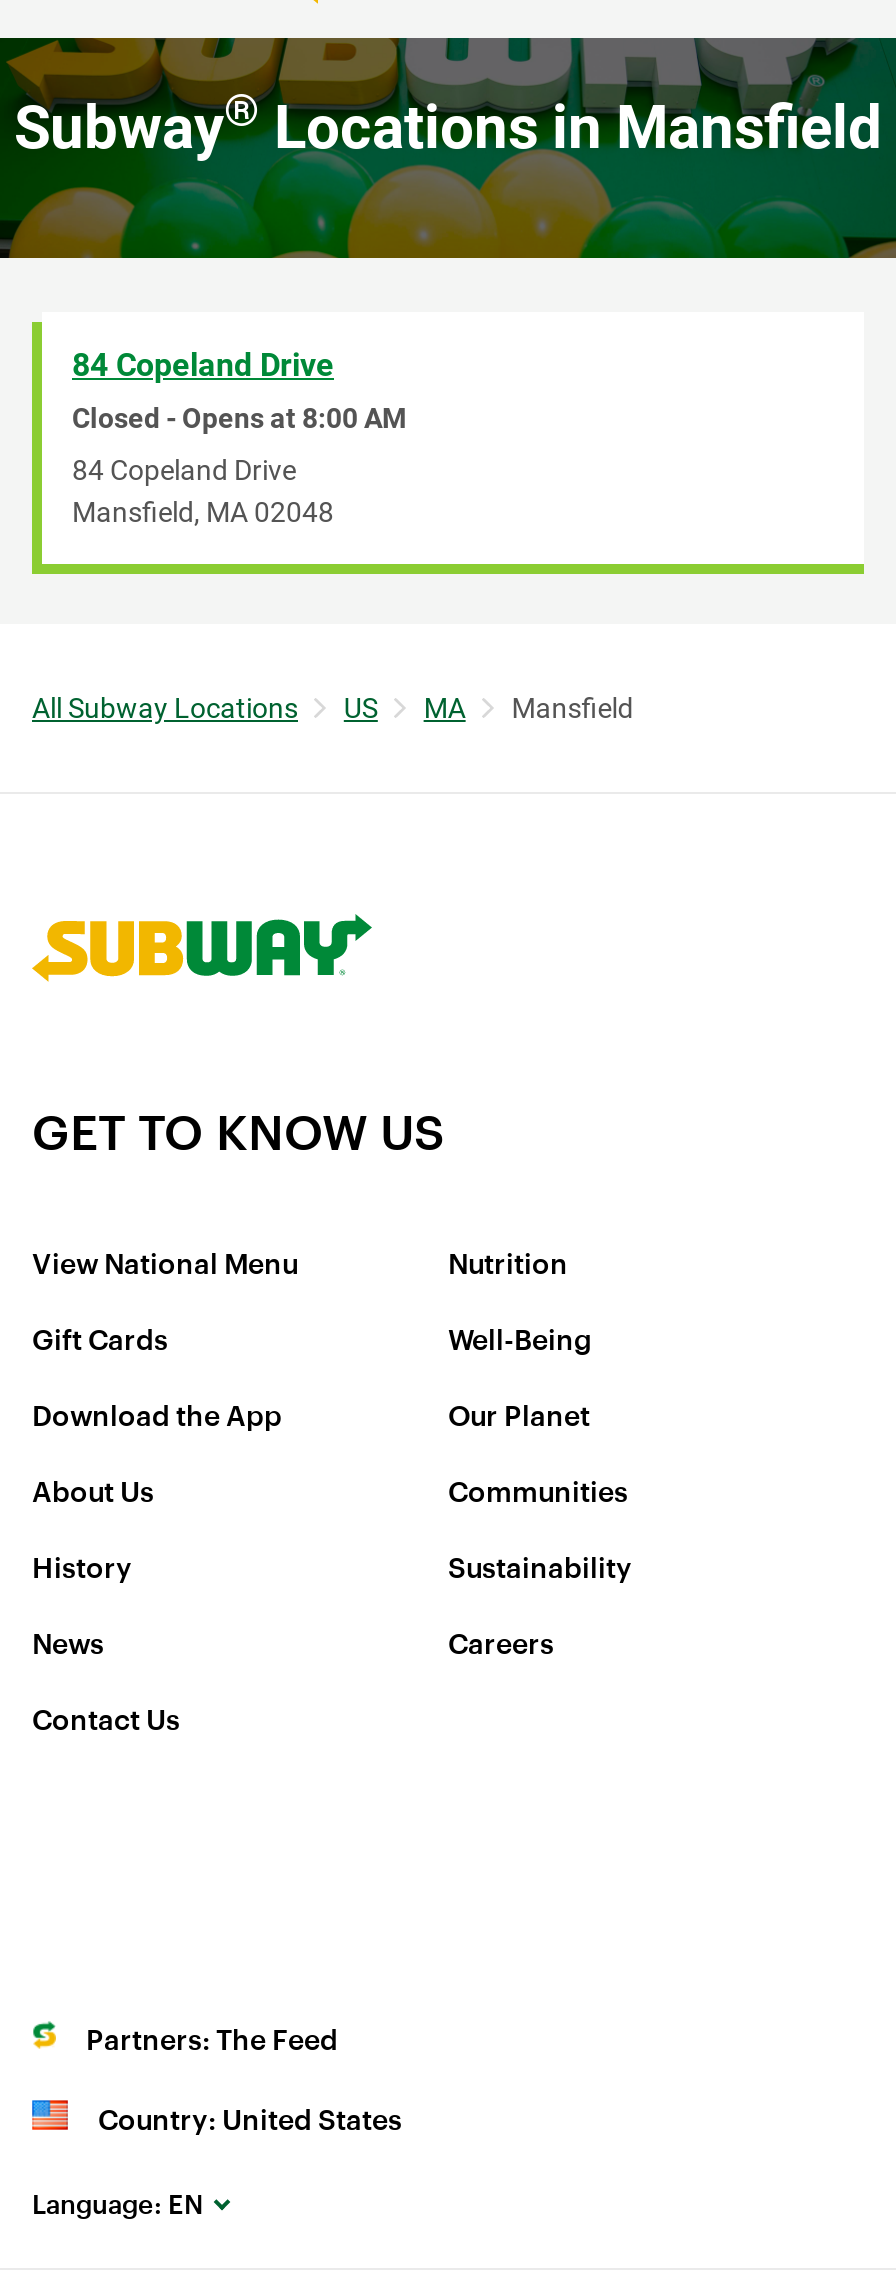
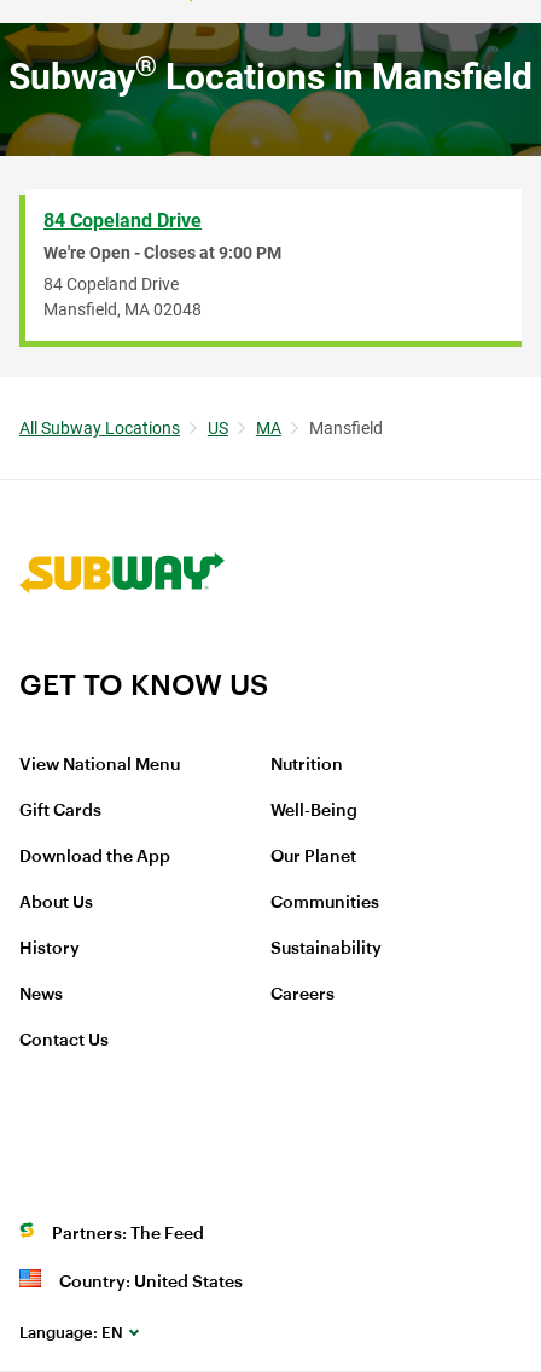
- Closed - Opens at 8:00 AM
+ We're Open - Closes at 9:00 PM
